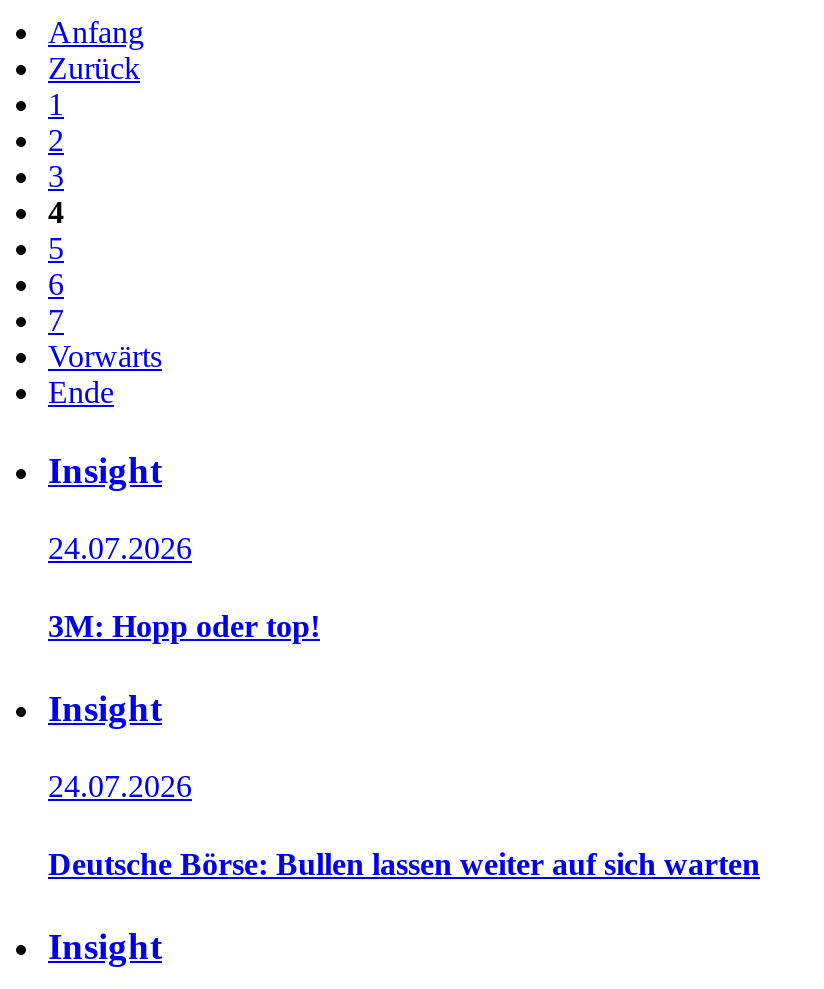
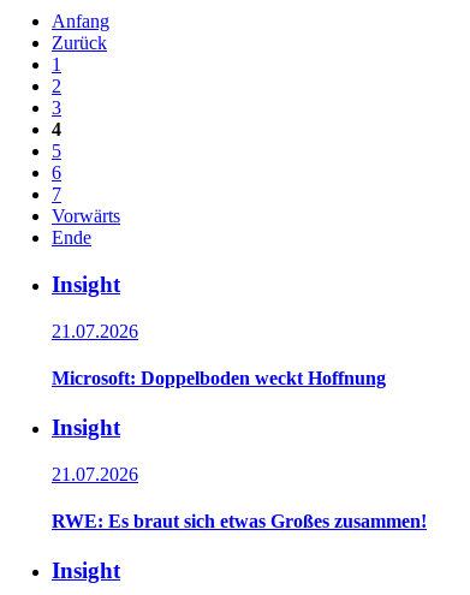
- 24.07.2026
+ 21.07.2026

- 3M: Hopp oder top!
+ Microsoft: Doppelboden weckt Hoffnung

- 24.07.2026
+ 21.07.2026

- Deutsche Börse: Bullen lassen weiter auf sich warten
+ RWE: Es braut sich etwas Großes zusammen!
